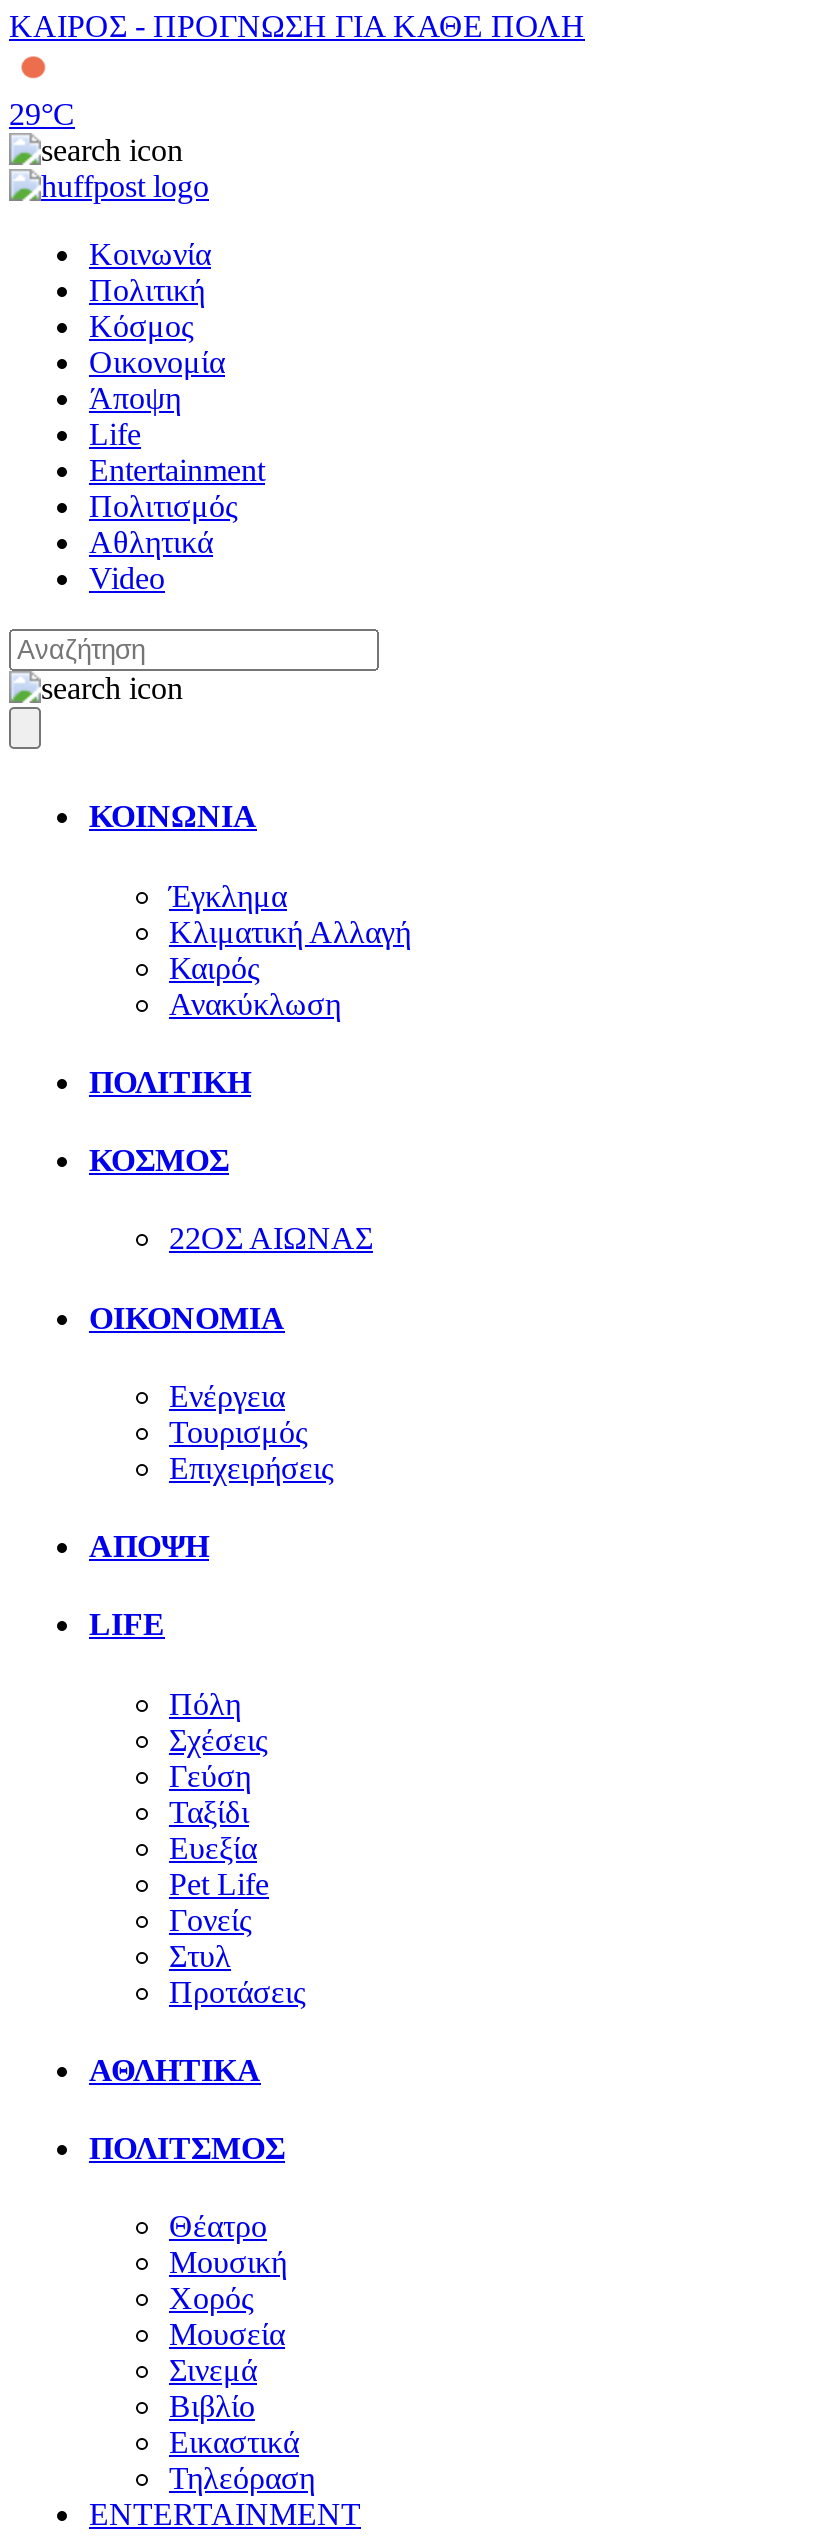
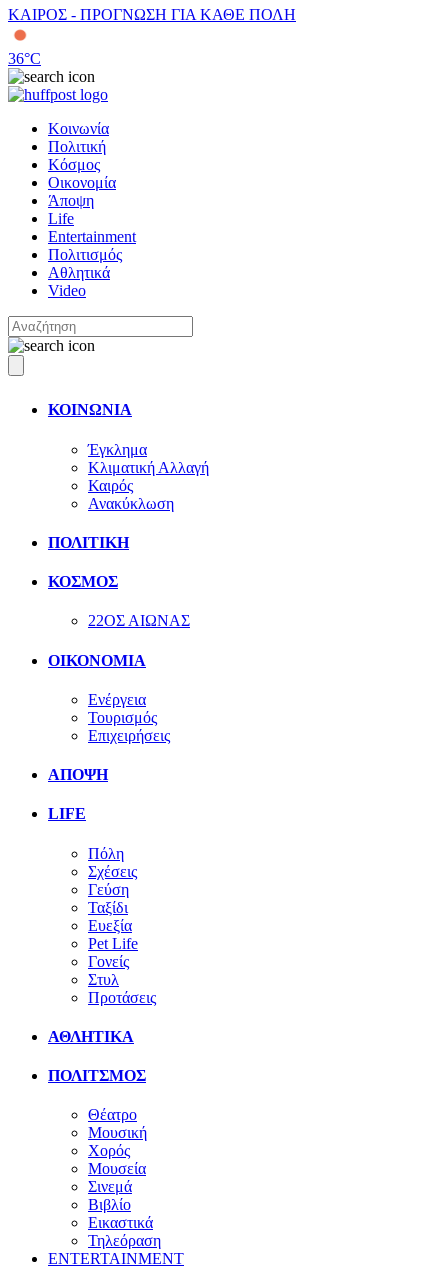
- 29°C
+ 36°C
